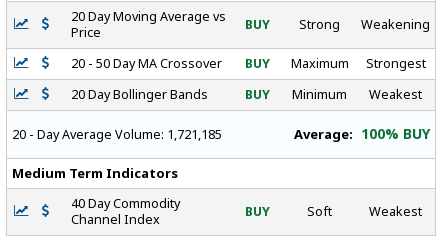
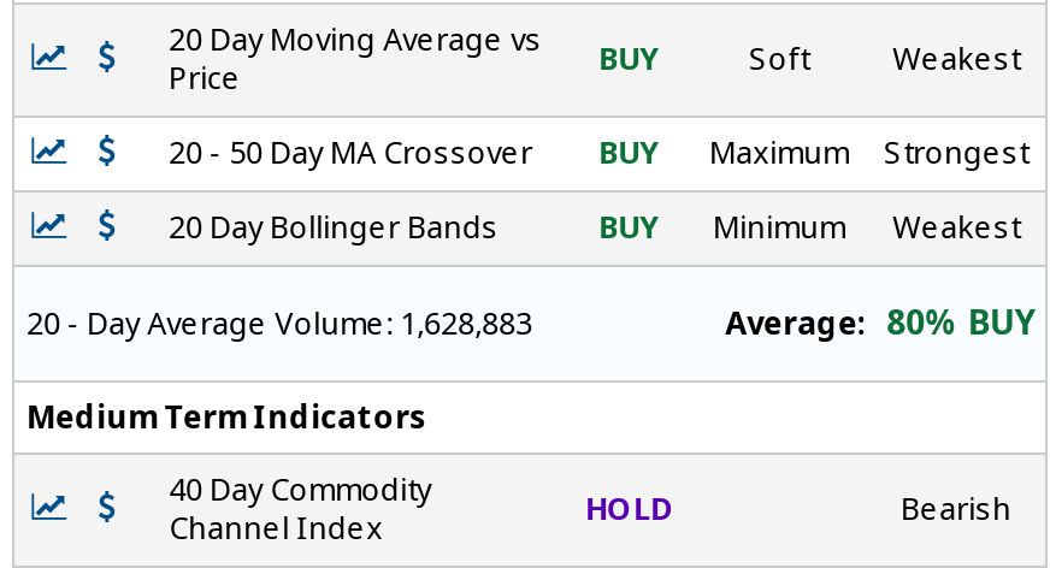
- Strong
- Weakening
+ Soft
+ Weakest

- 20 - Day Average Volume: 1,721,185
+ 20 - Day Average Volume: 1,628,883

- Average: 100% BUY
+ Average: 80% BUY

- BUY
- Soft
- Weakest
+ HOLD
+ Bearish
